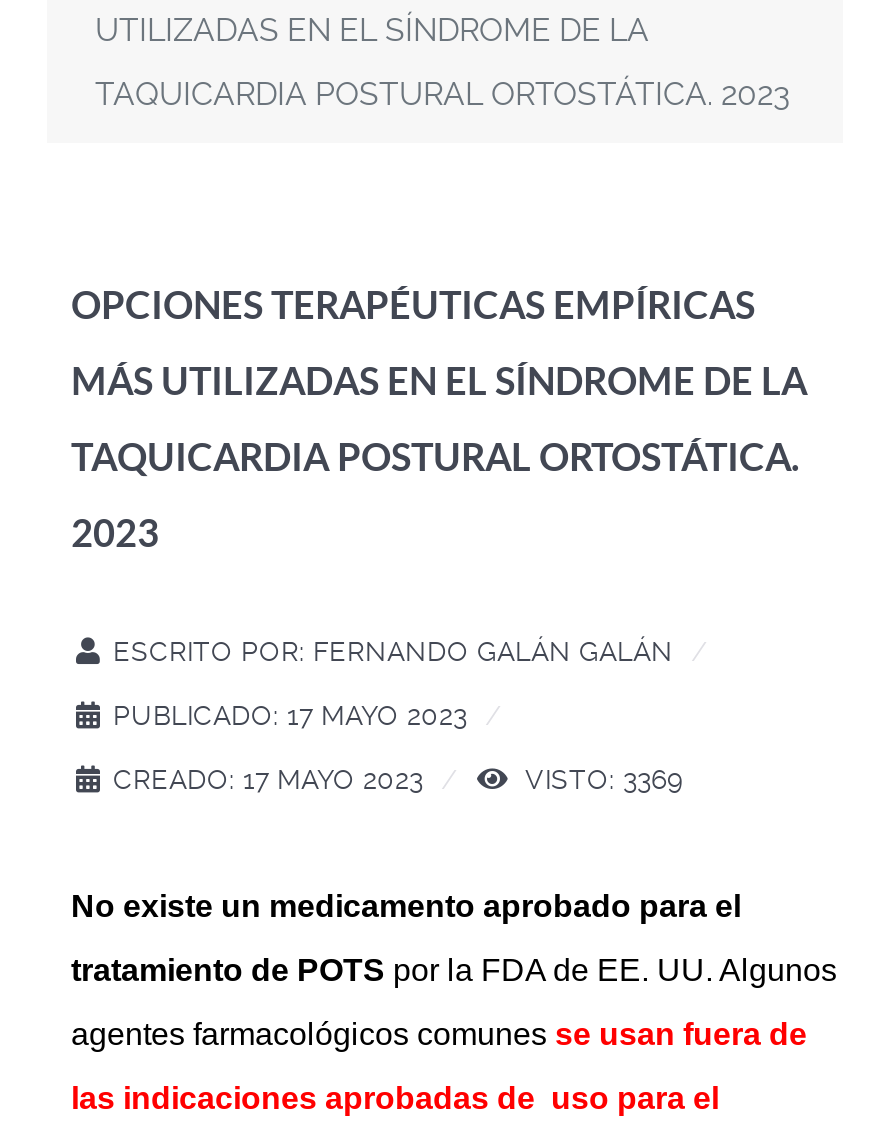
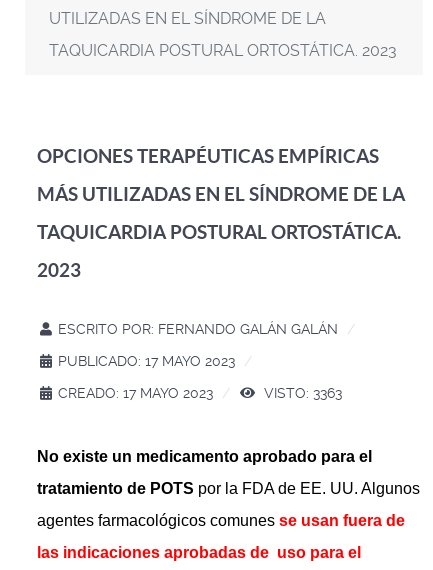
- VISTO: 3369
+ VISTO: 3363
